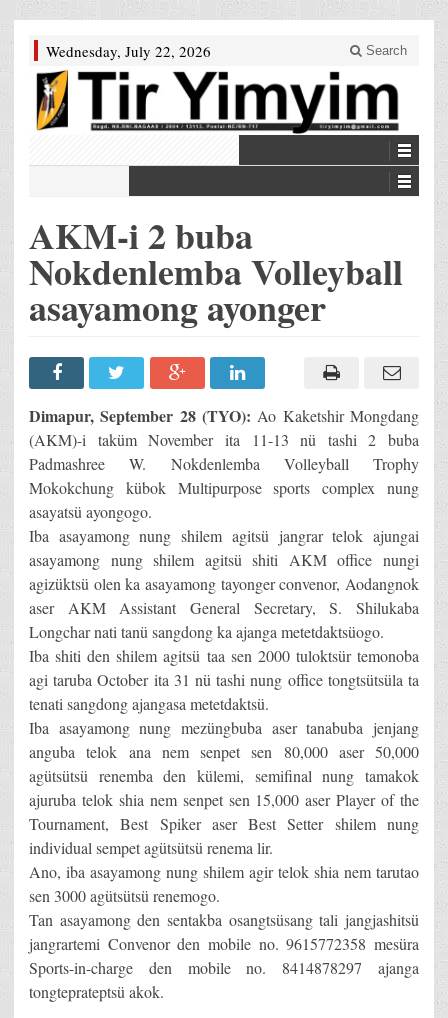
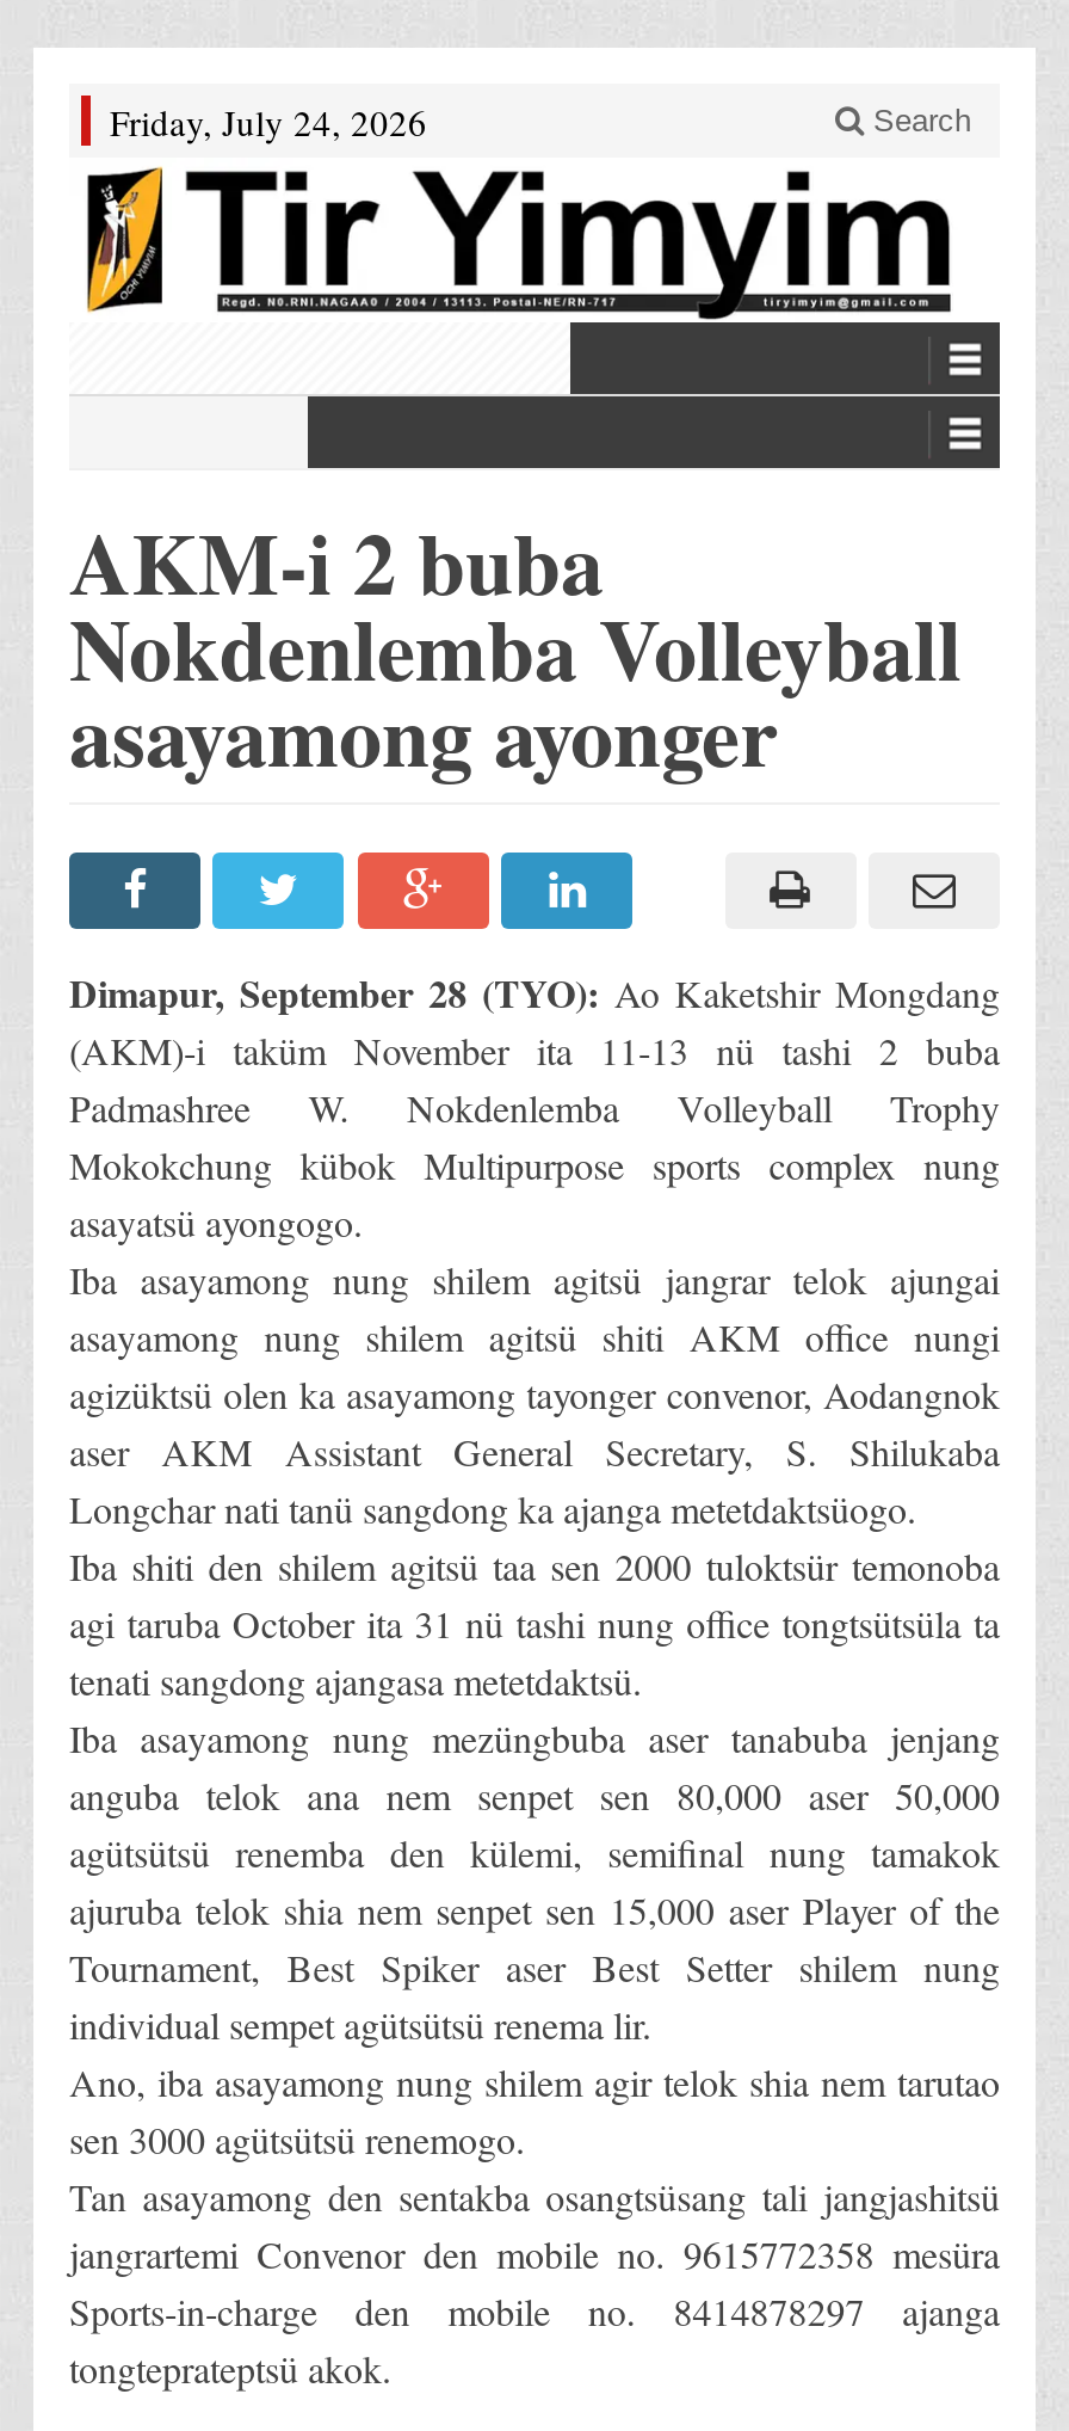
- Wednesday, July 22, 2026
+ Friday, July 24, 2026
